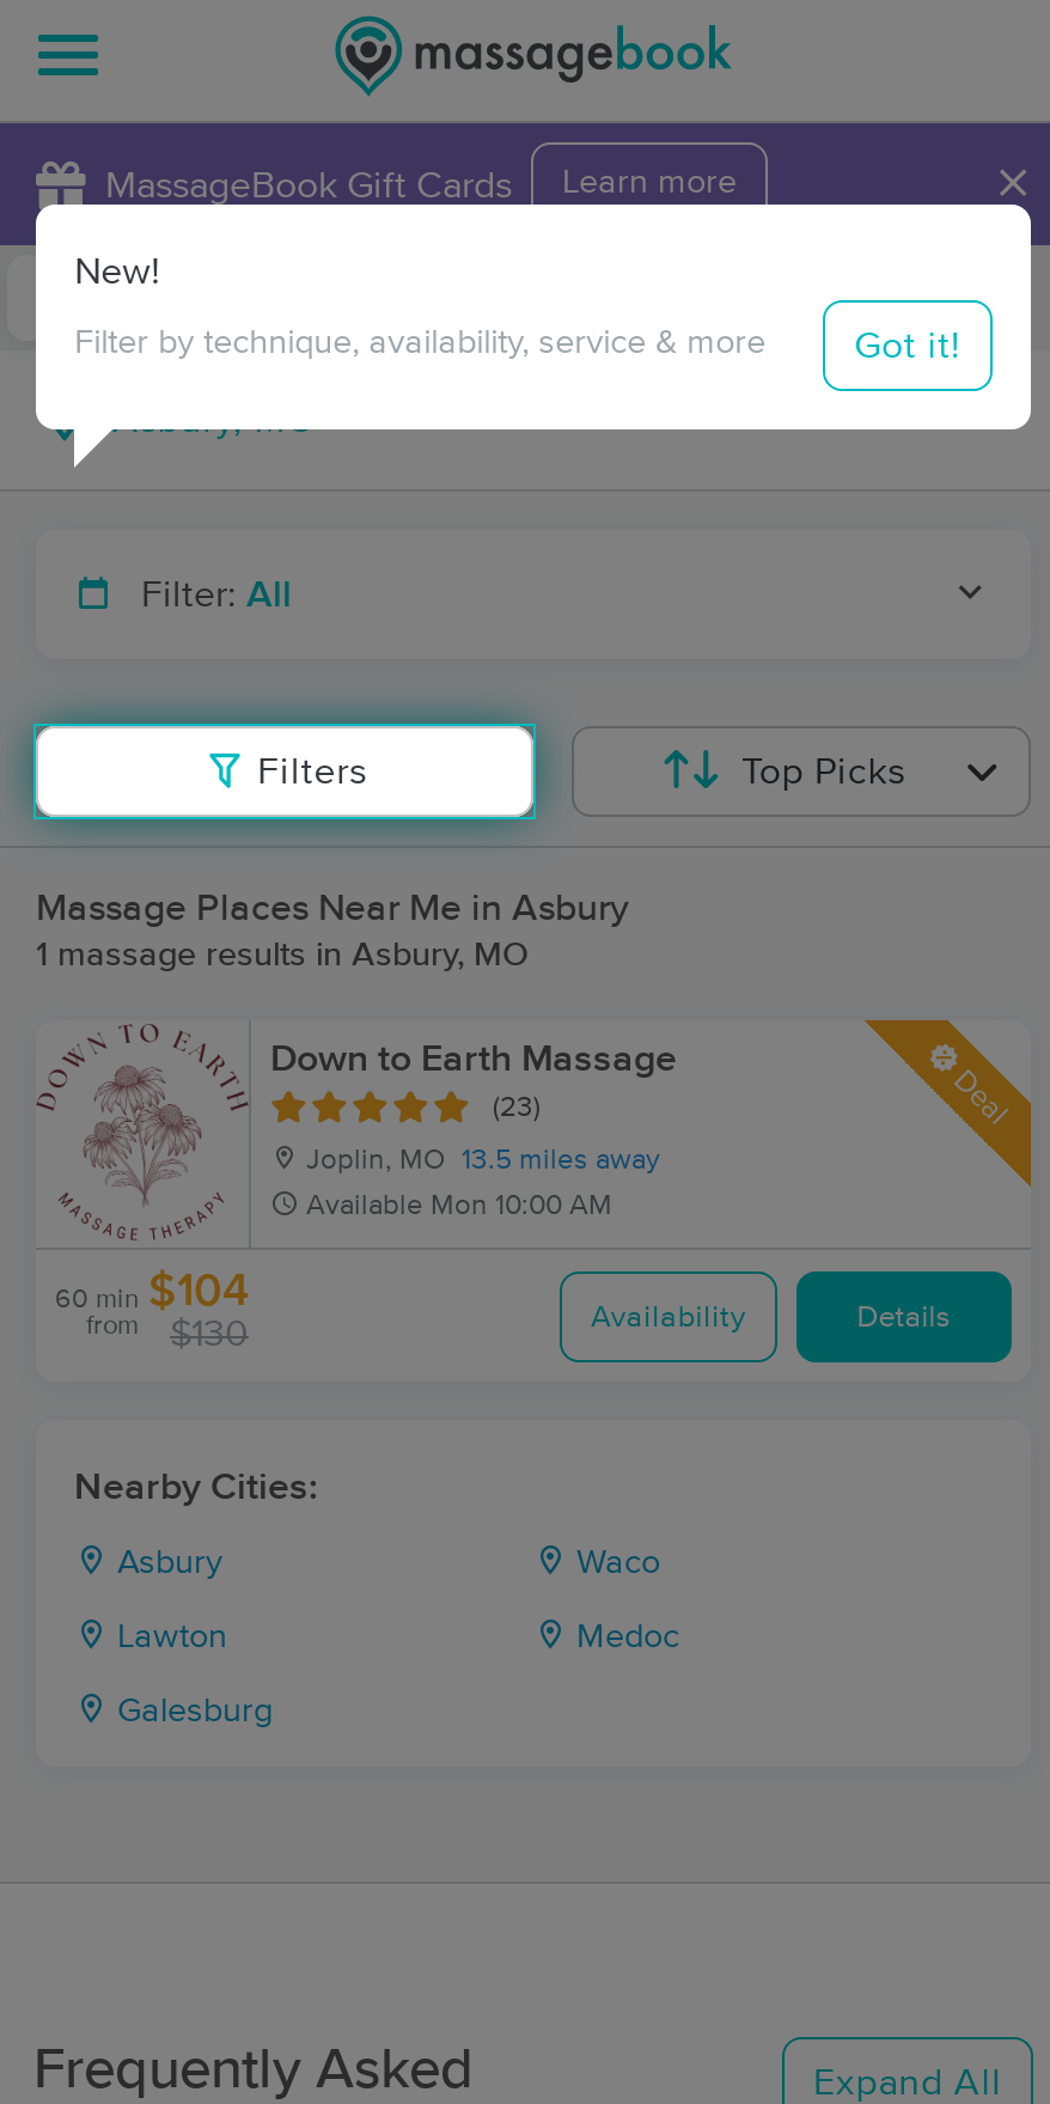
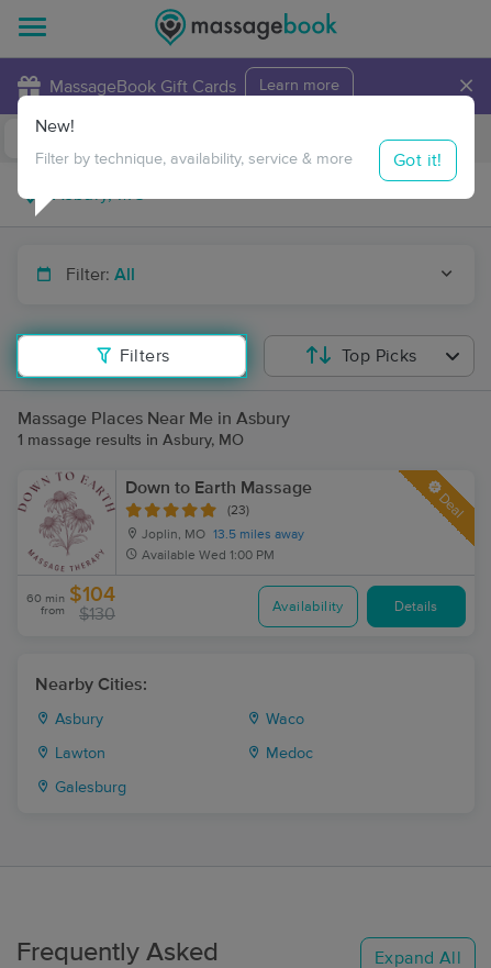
- Available Mon 10:00 AM
+ Available Wed 1:00 PM
